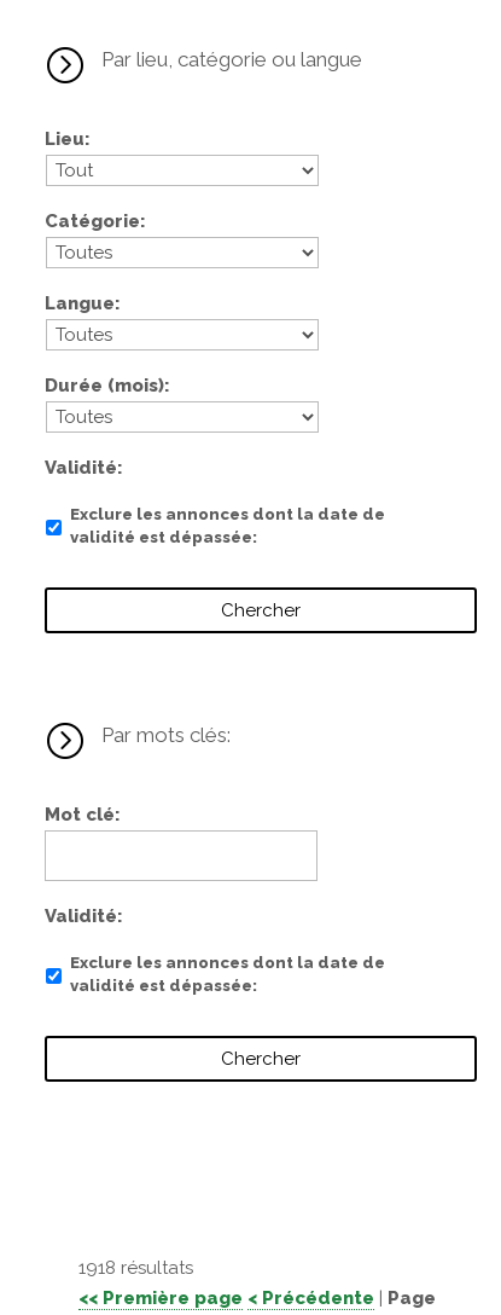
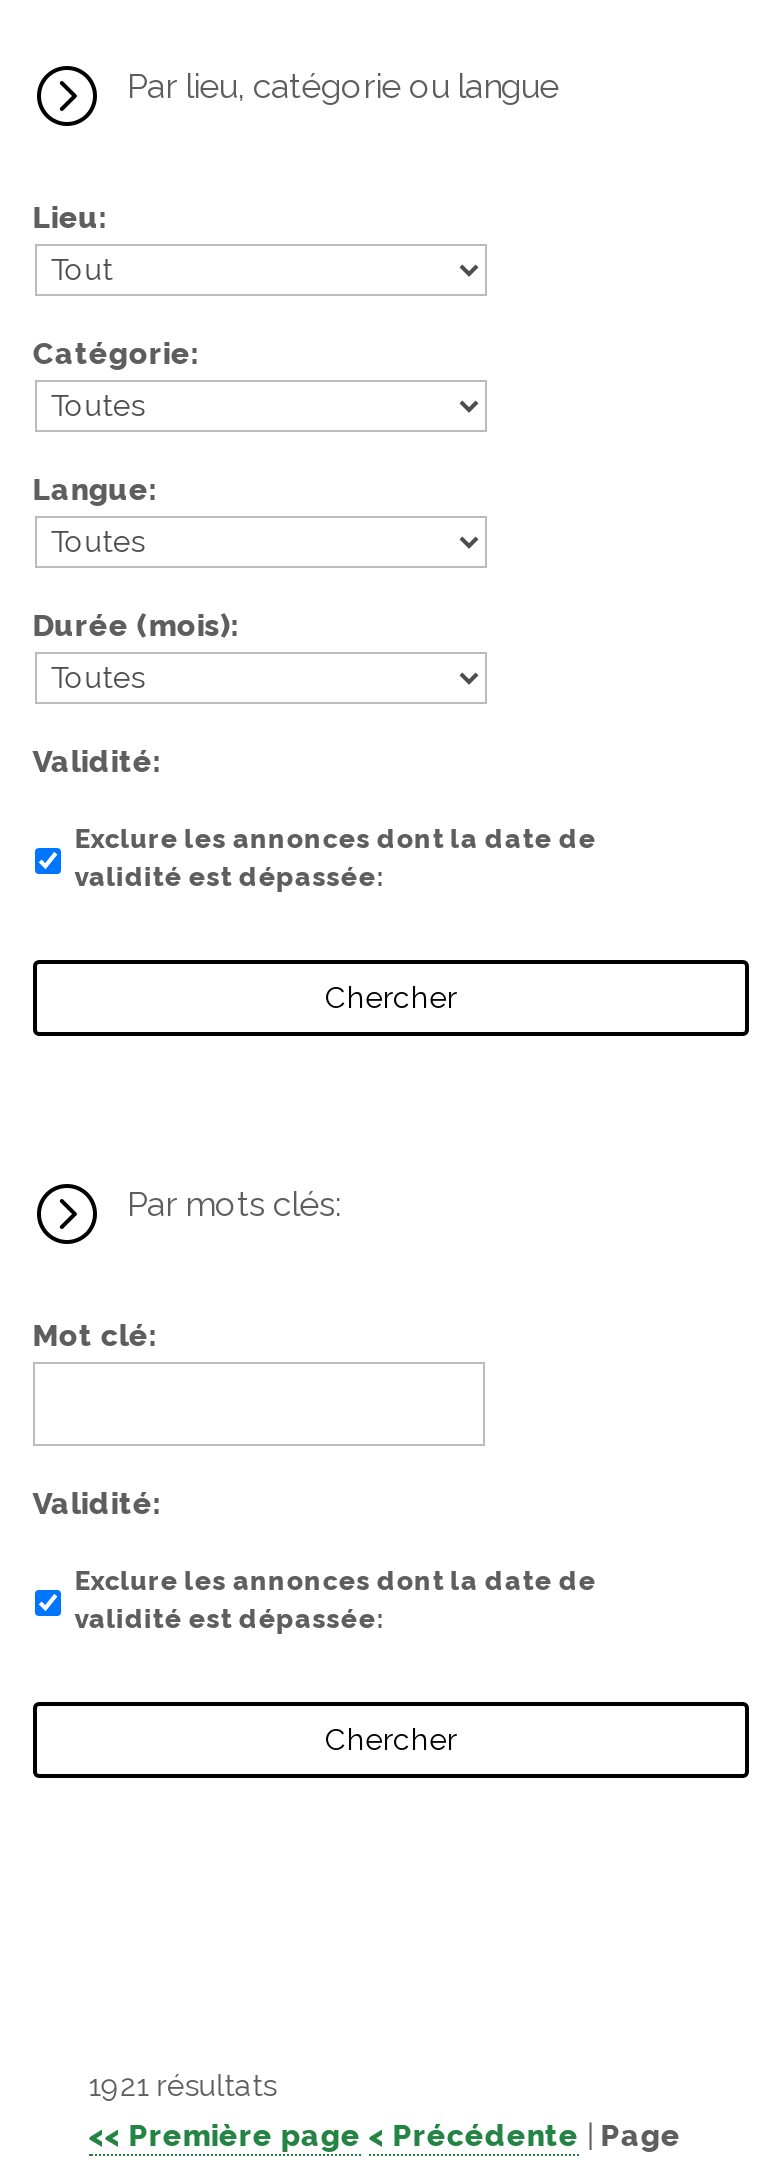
- 1918 résultats
+ 1921 résultats
